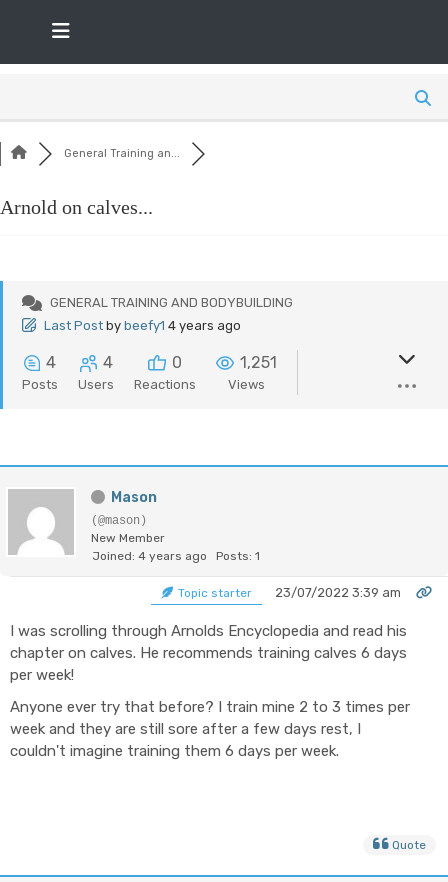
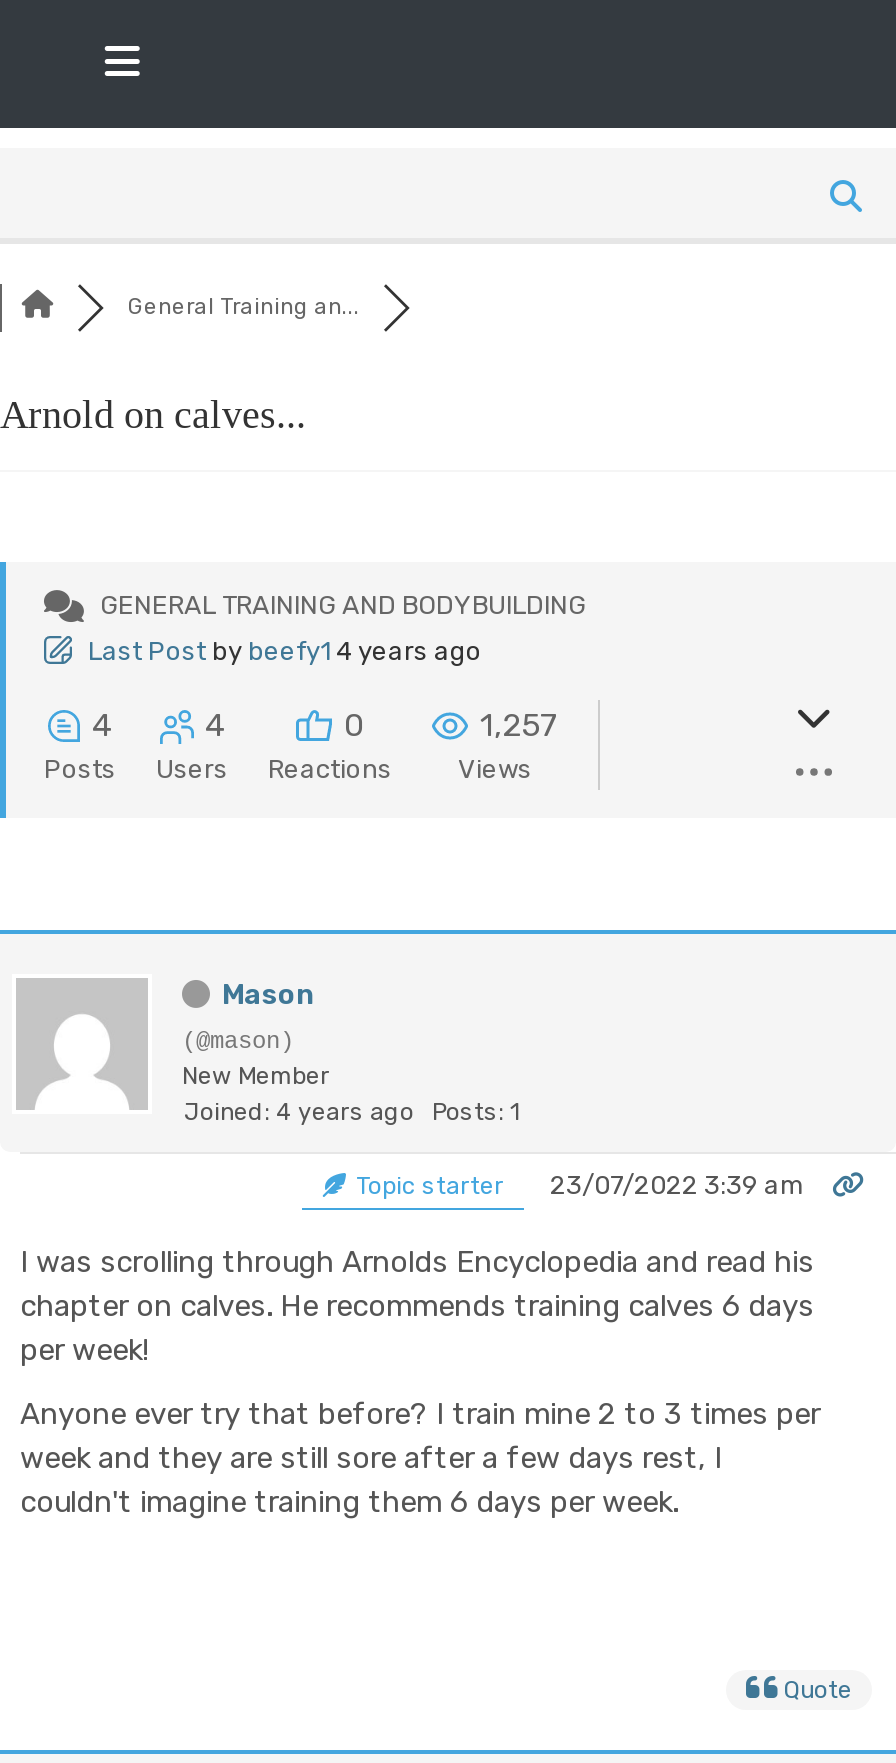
- 1,251
+ 1,257
